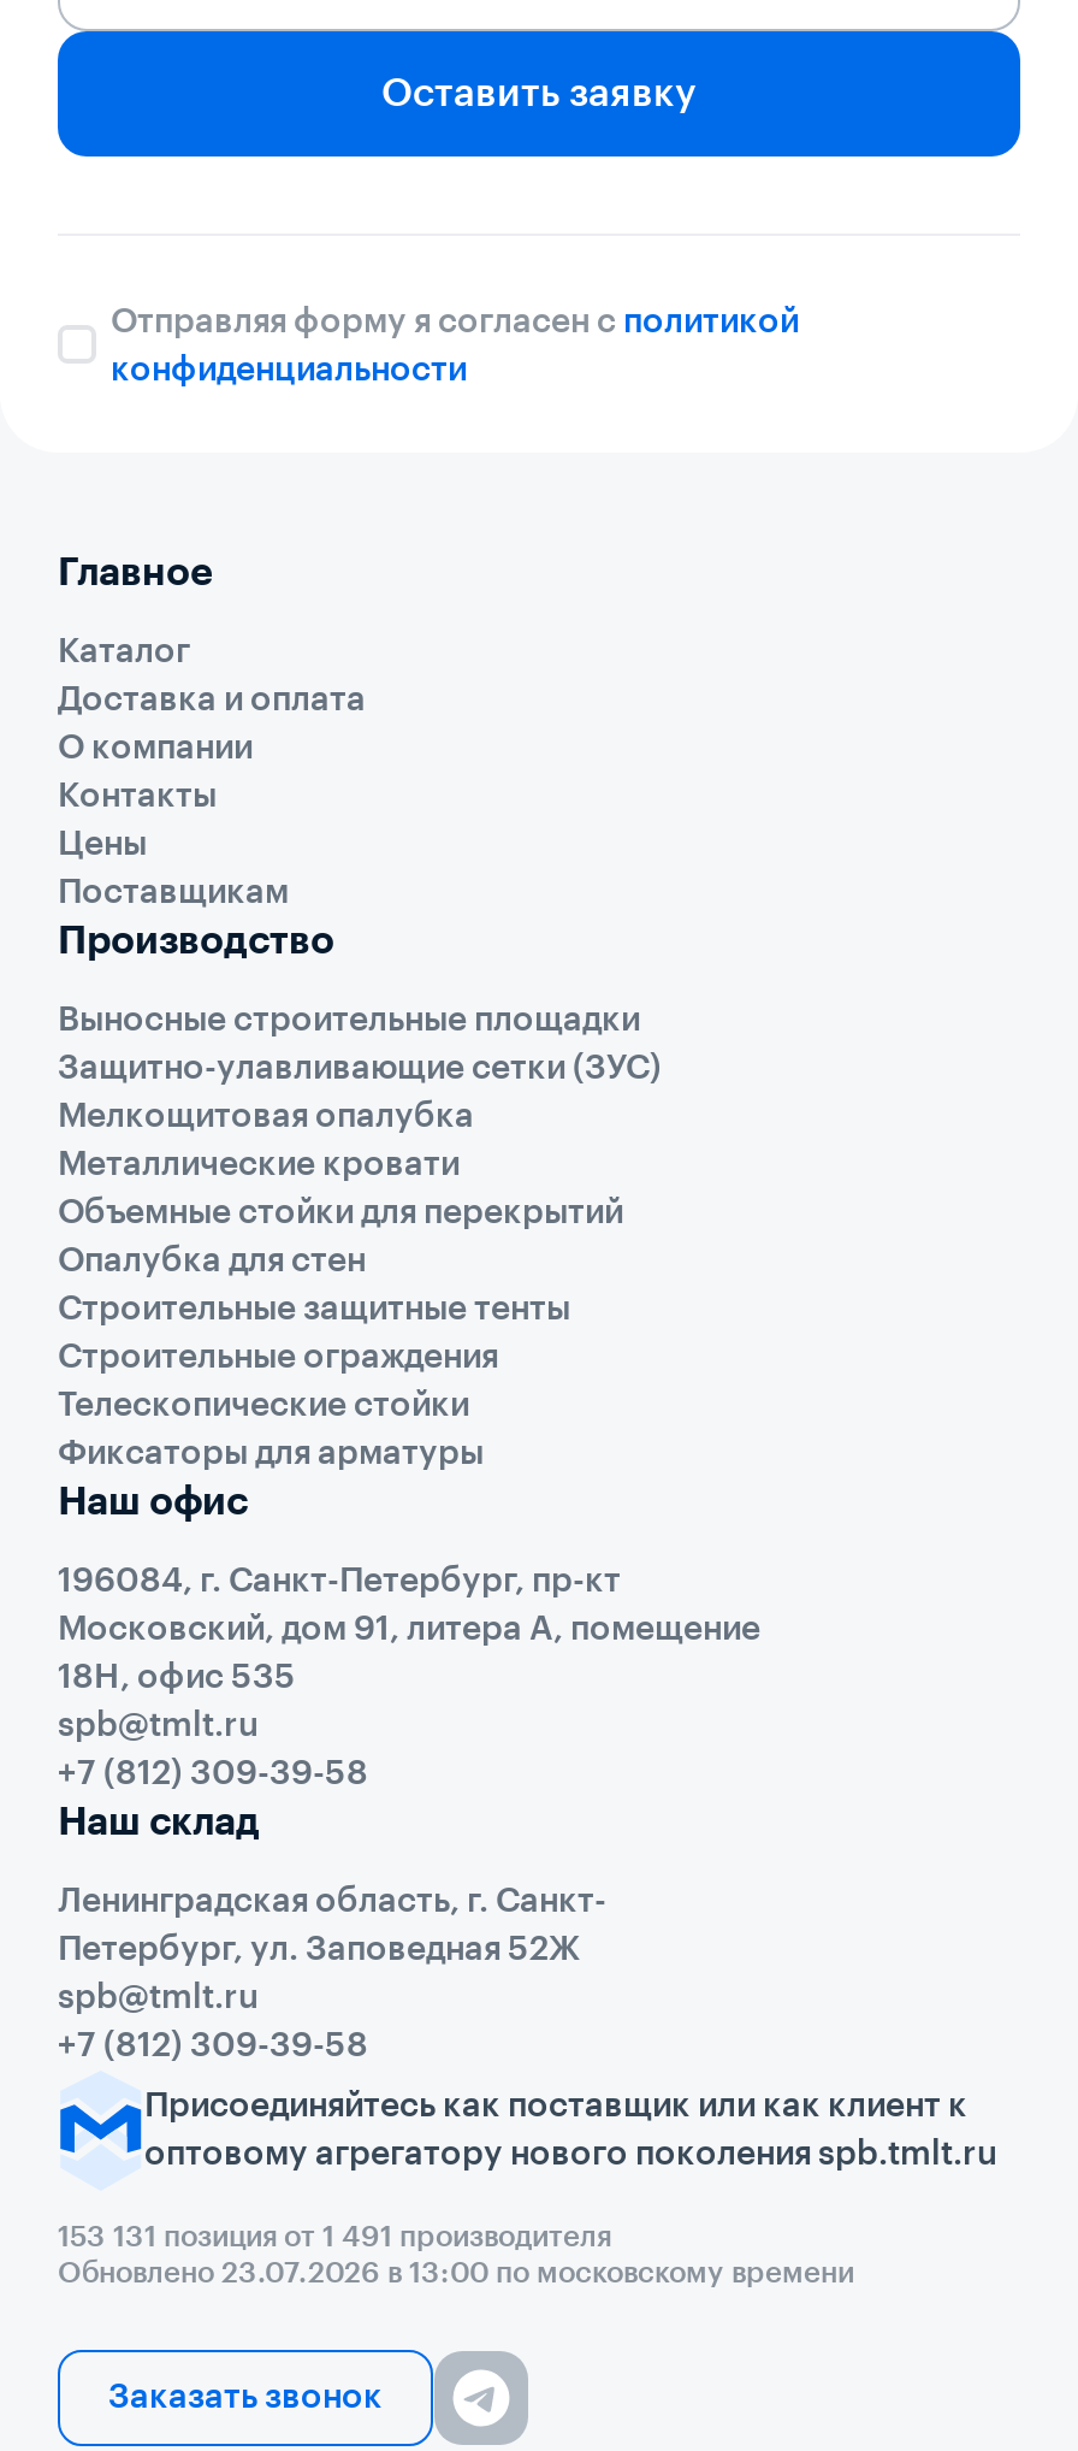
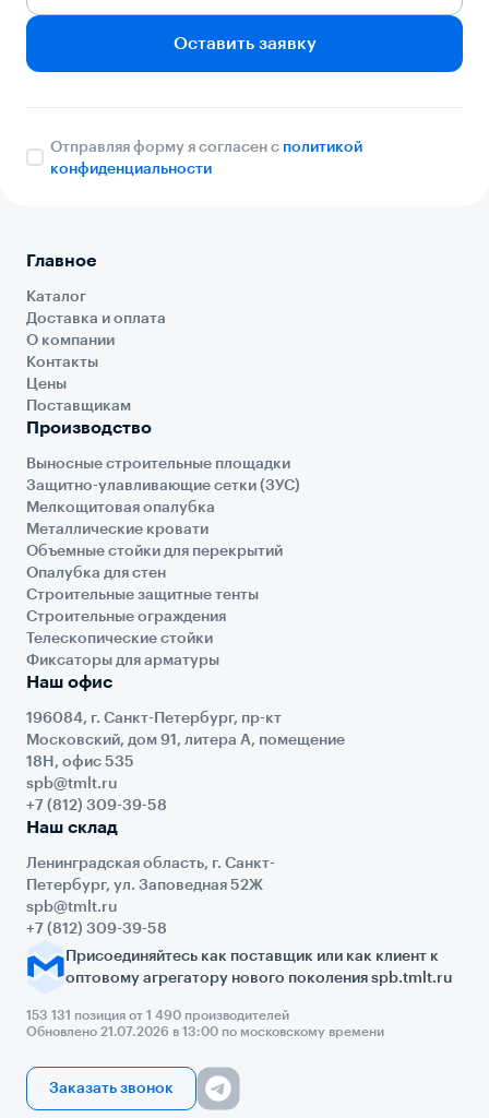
- 153 131 позиция от 1 491 производителя
+ 153 131 позиция от 1 490 производителей

- Обновлено 23.07.2026 в 13:00 по московскому времени
+ Обновлено 21.07.2026 в 13:00 по московскому времени
